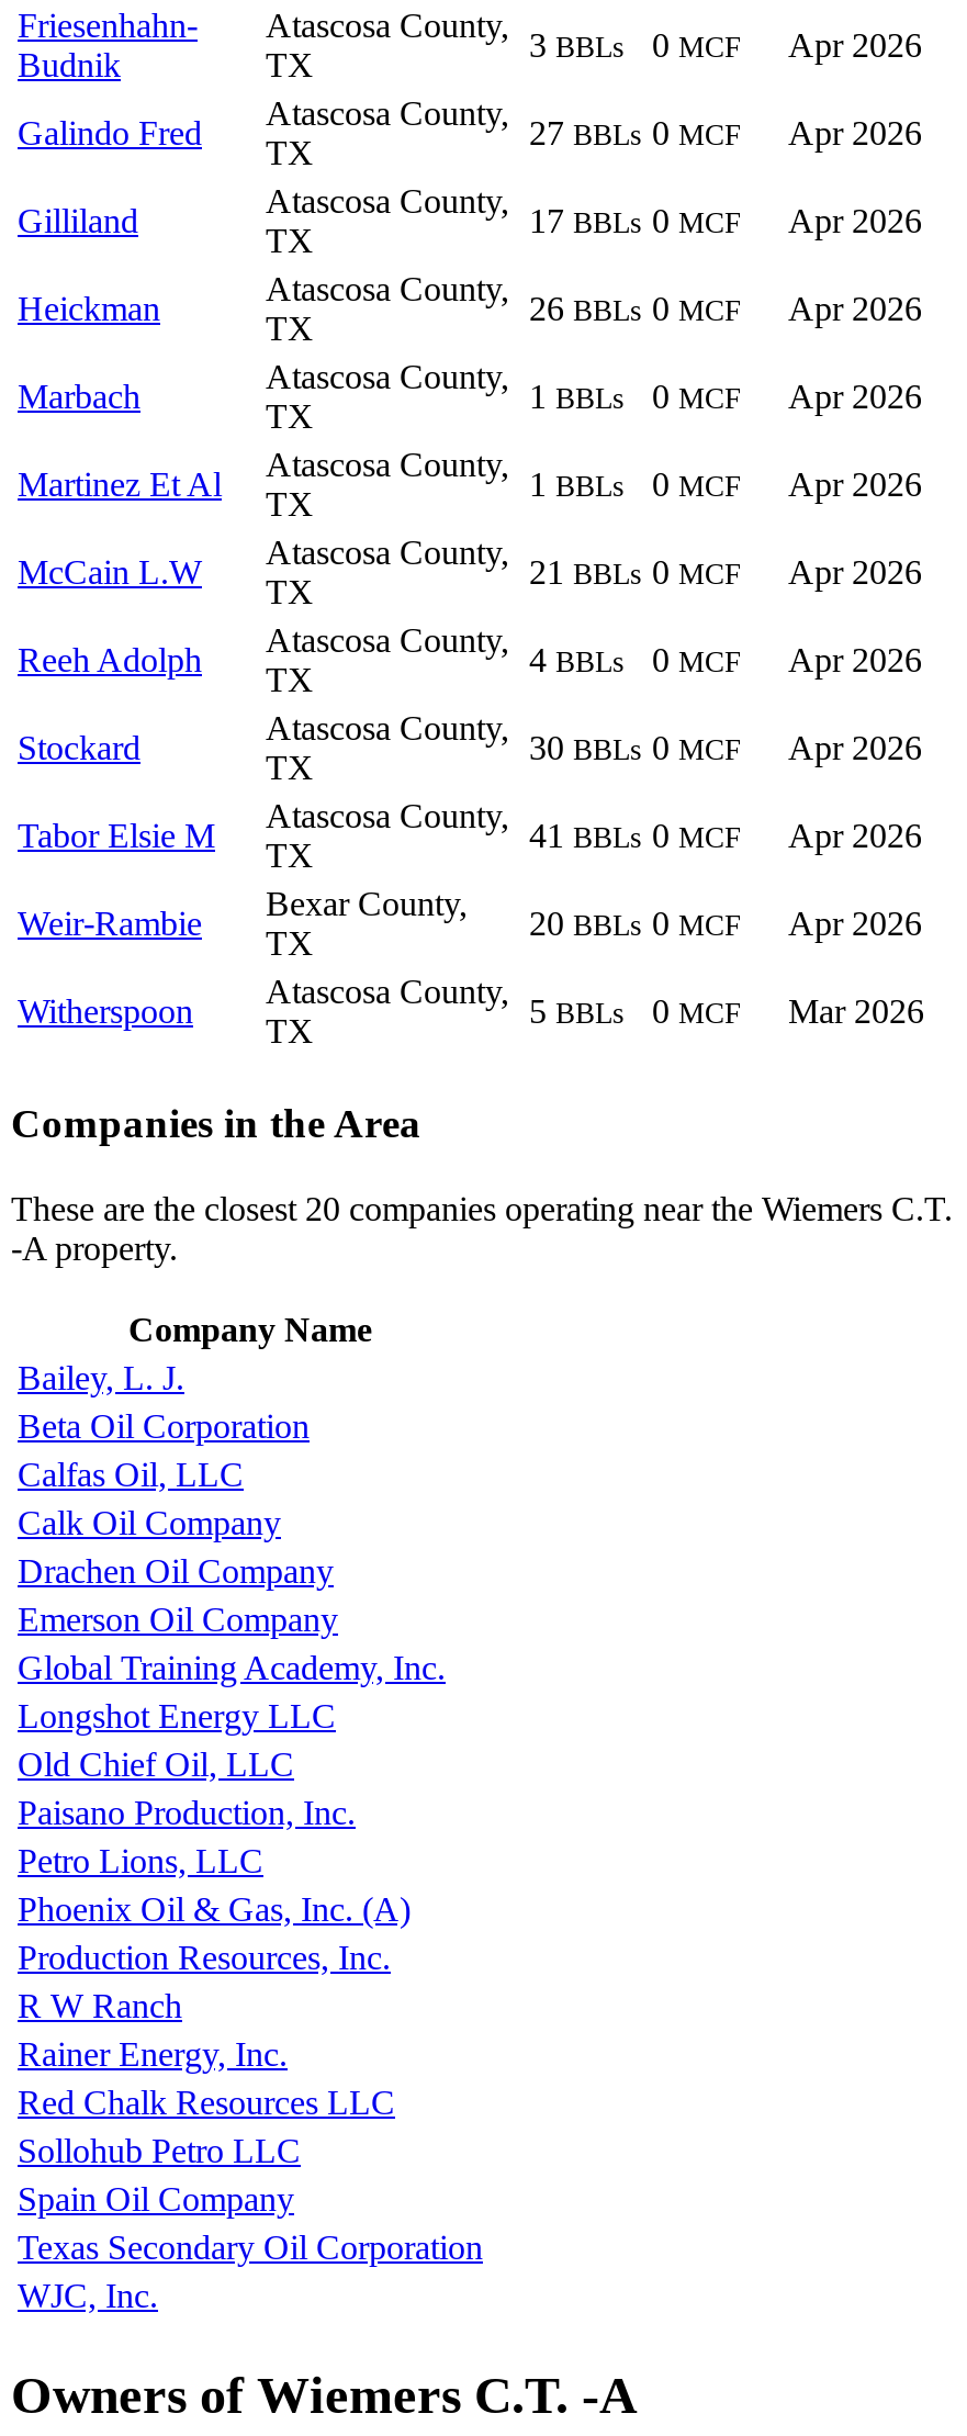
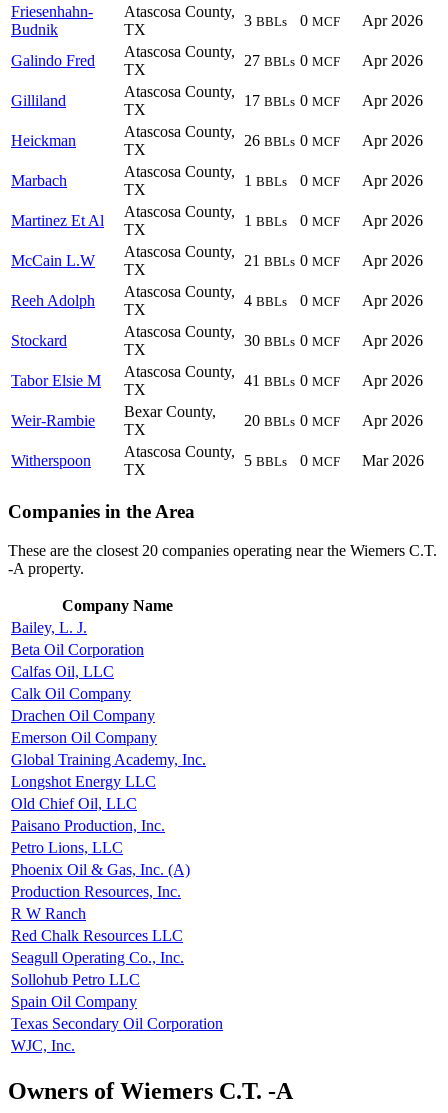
- Rainer Energy, Inc.

moved up: Red Chalk Resources LLC

+ Seagull Operating Co., Inc.
